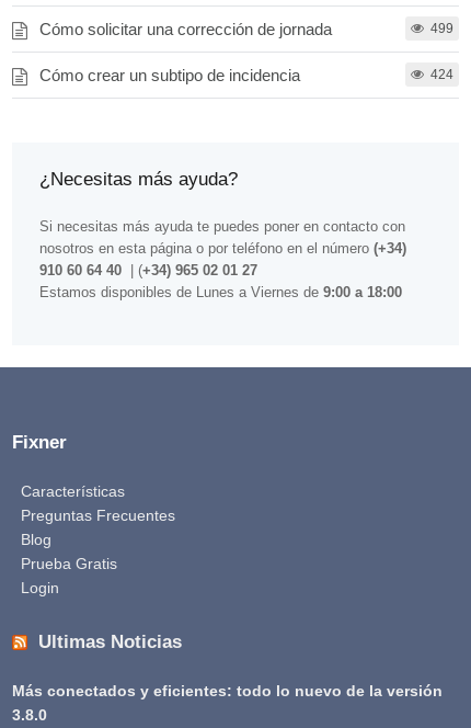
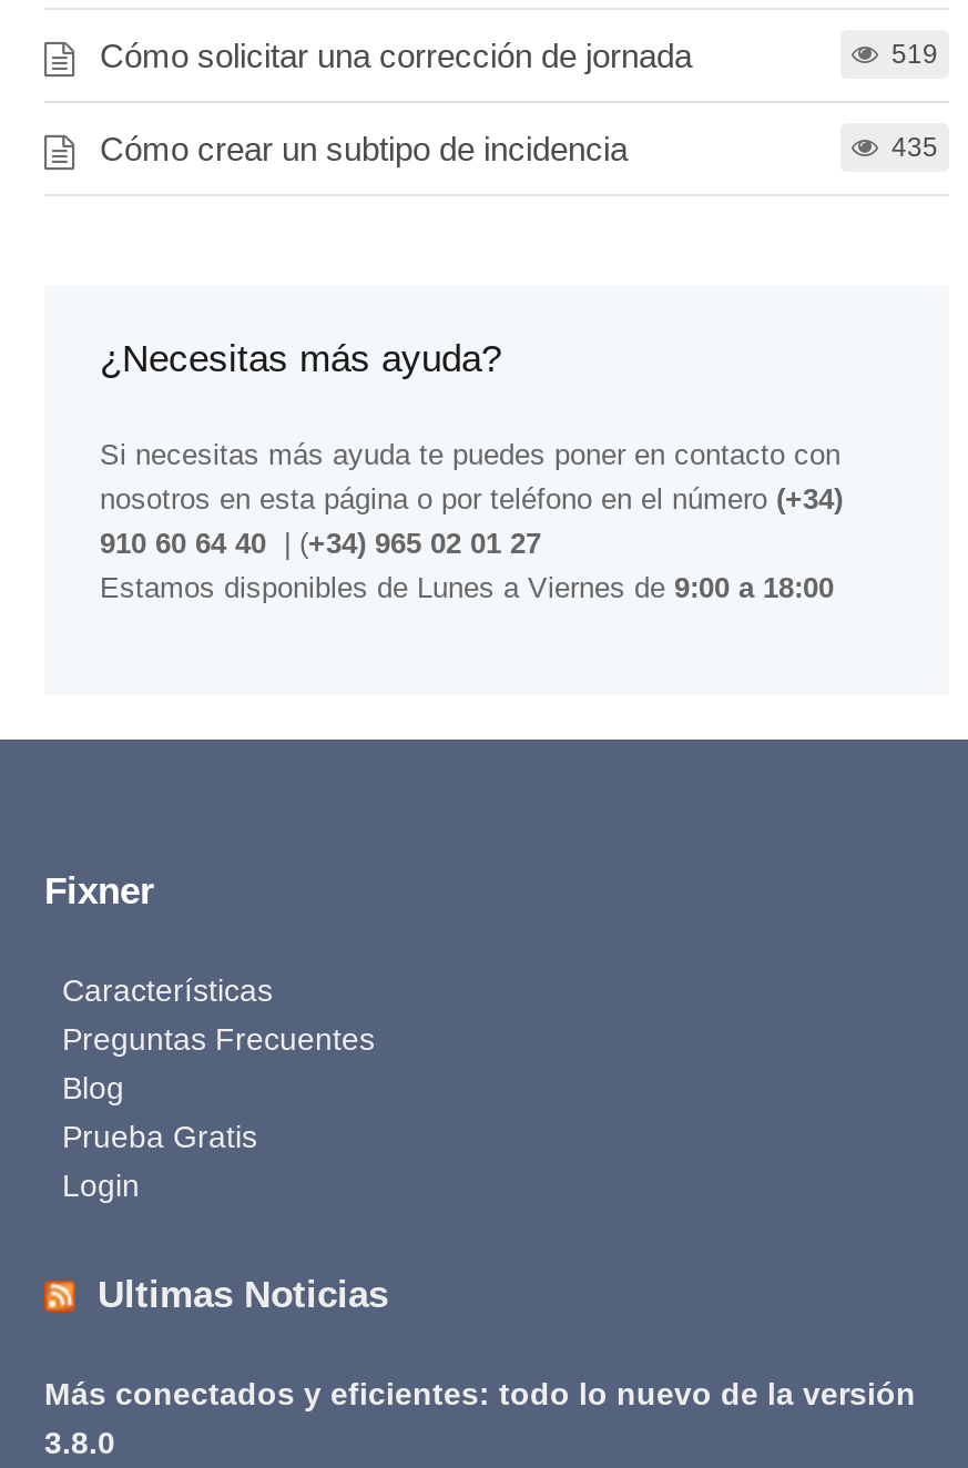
- 499
+ 519

- 424
+ 435
